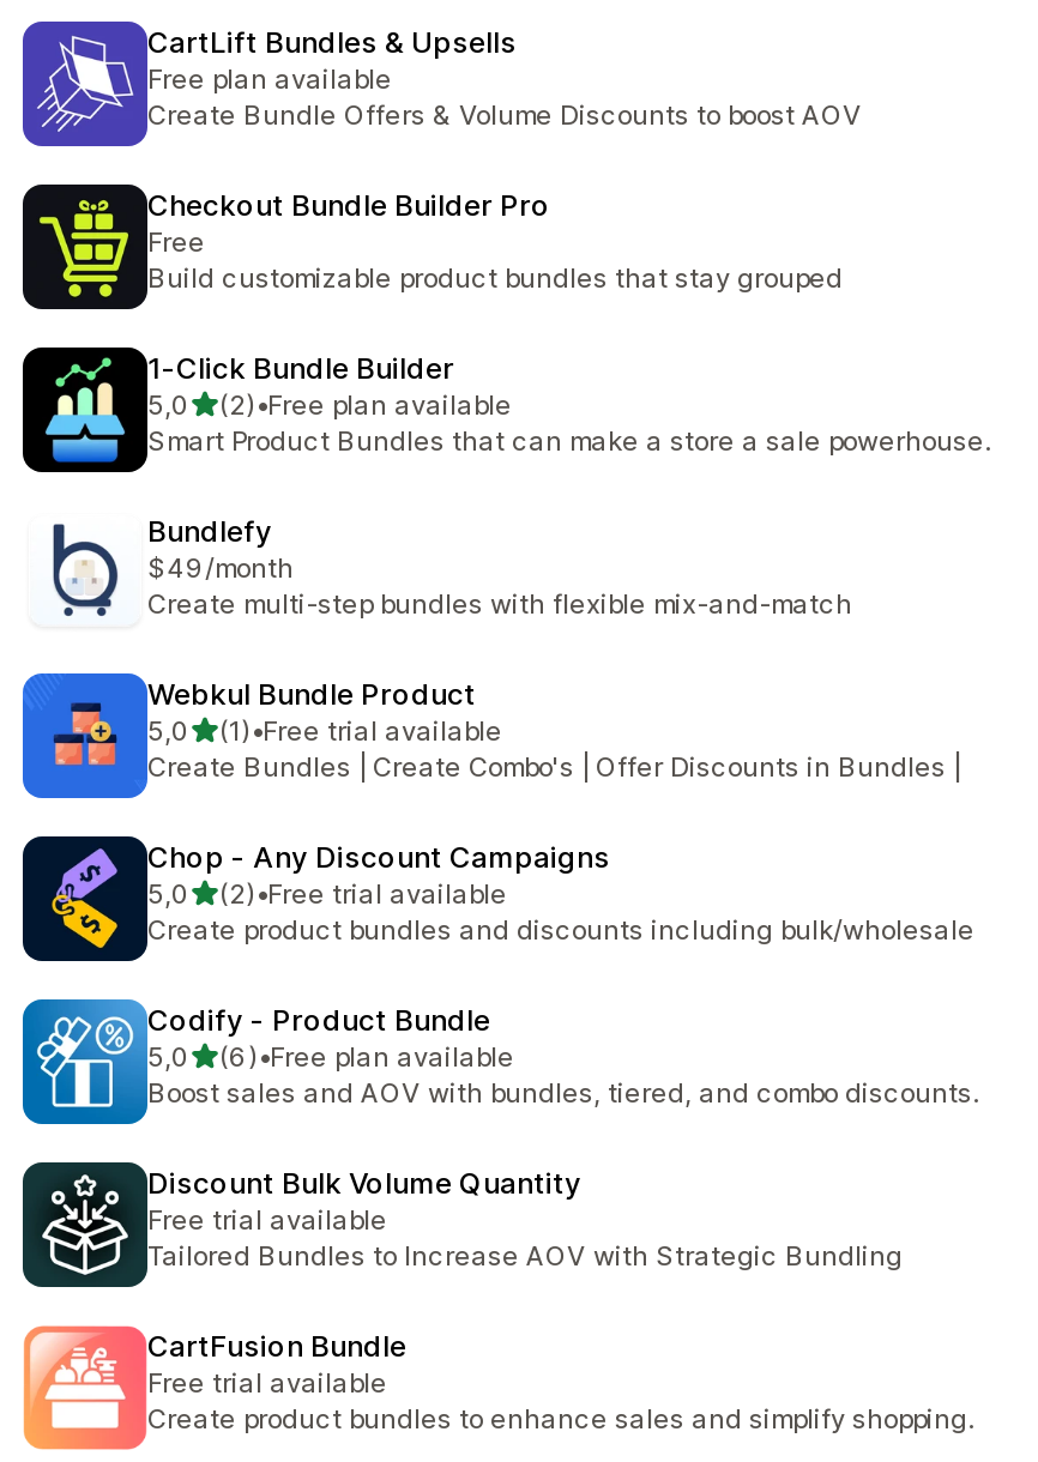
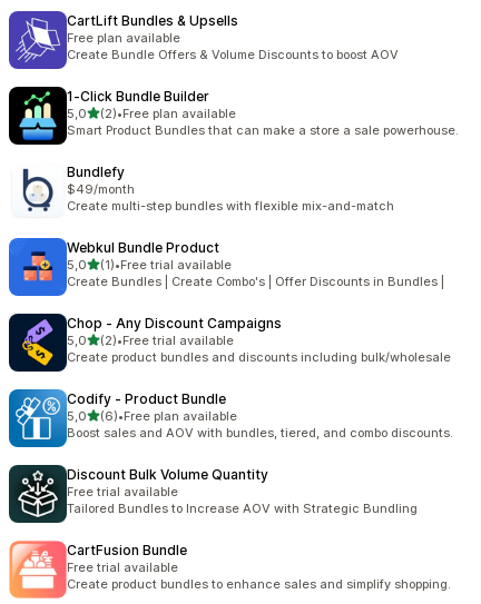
- [image]
- Checkout Bundle Builder Pro
- Free
- Build customizable product bundles that stay grouped
